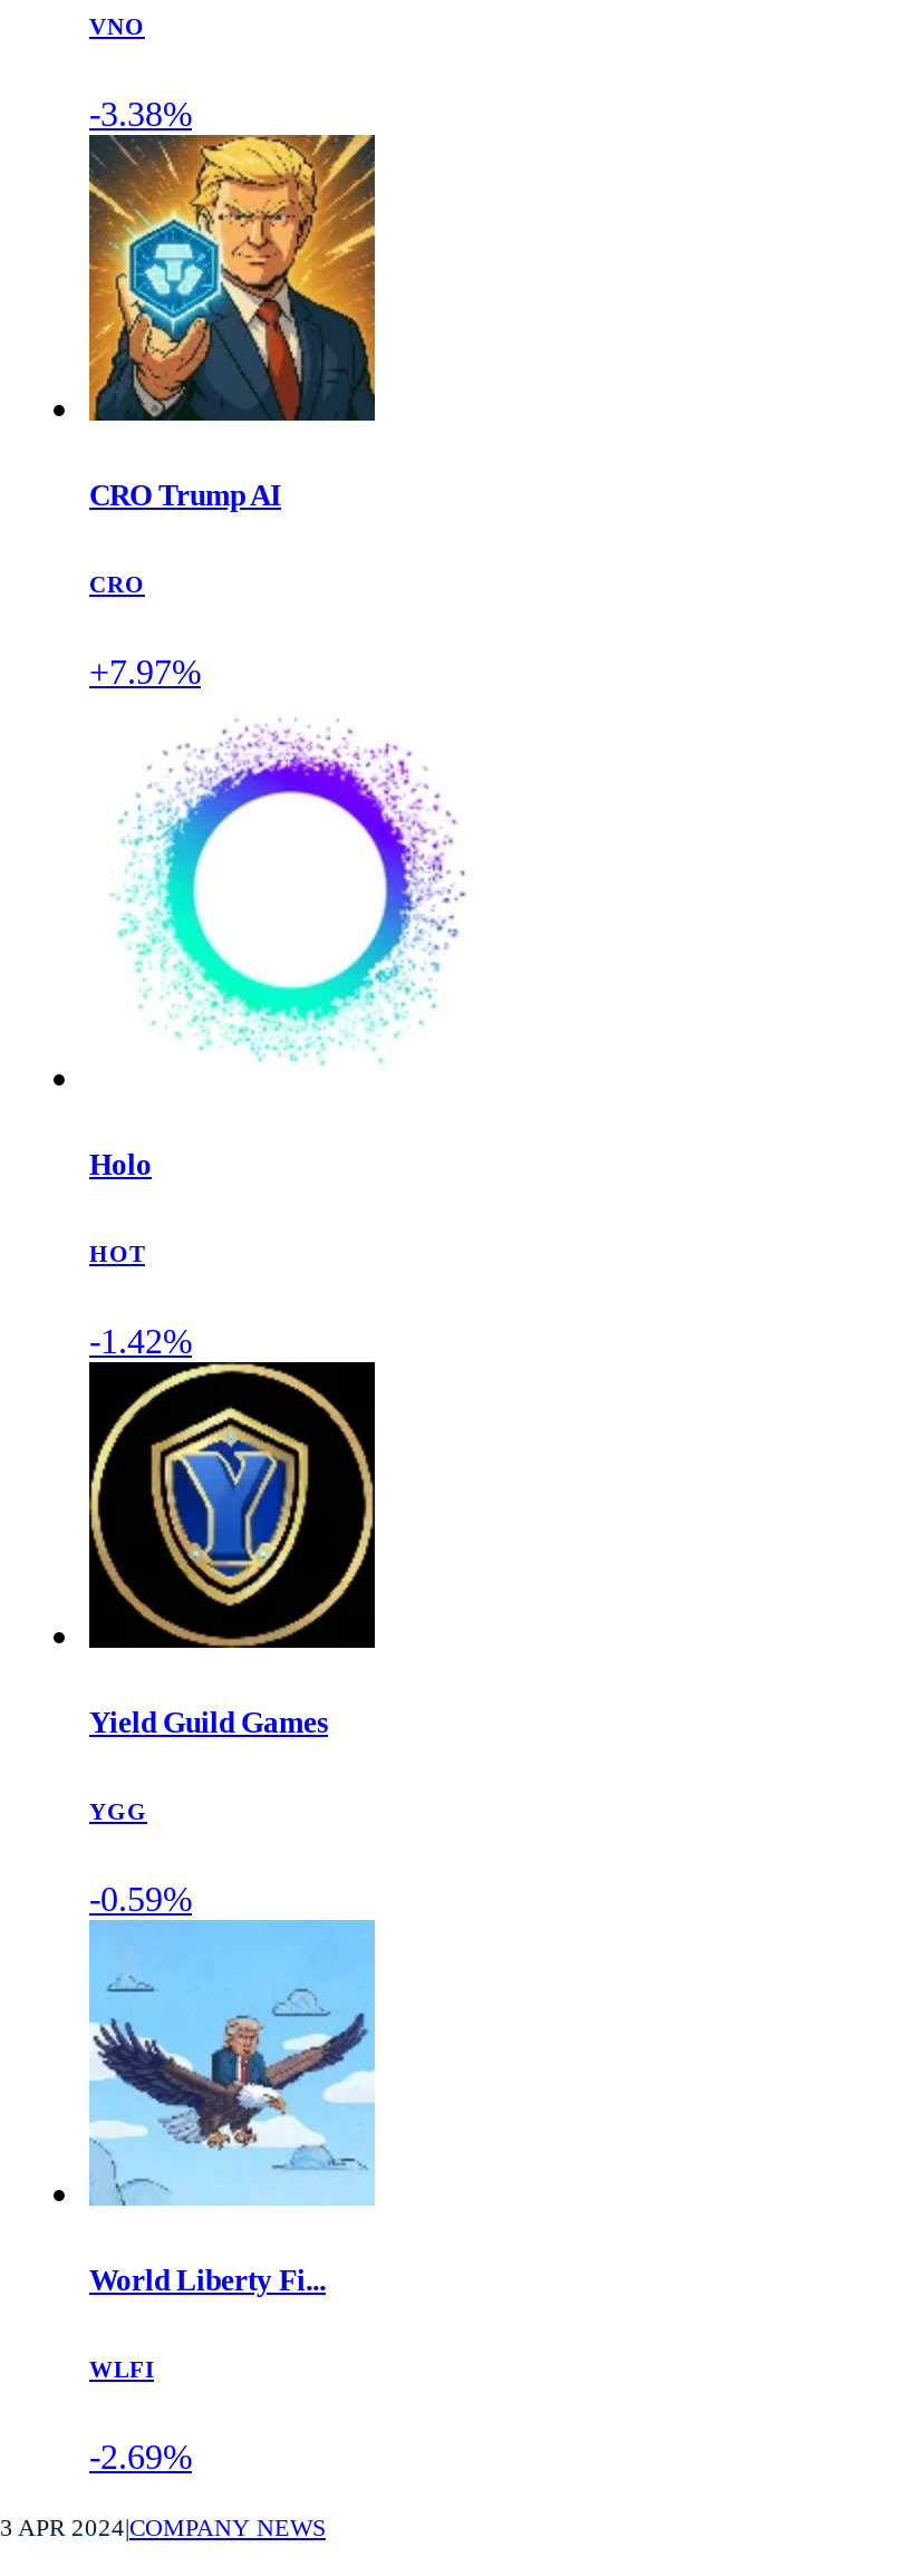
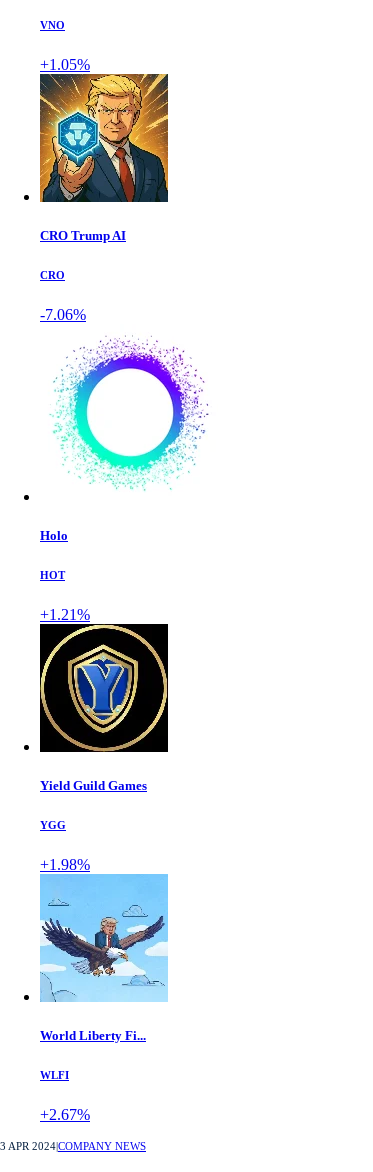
- -3.38%
+ +1.05%

- +7.97%
+ -7.06%

- -1.42%
+ +1.21%

- -0.59%
+ +1.98%

- -2.69%
+ +2.67%
